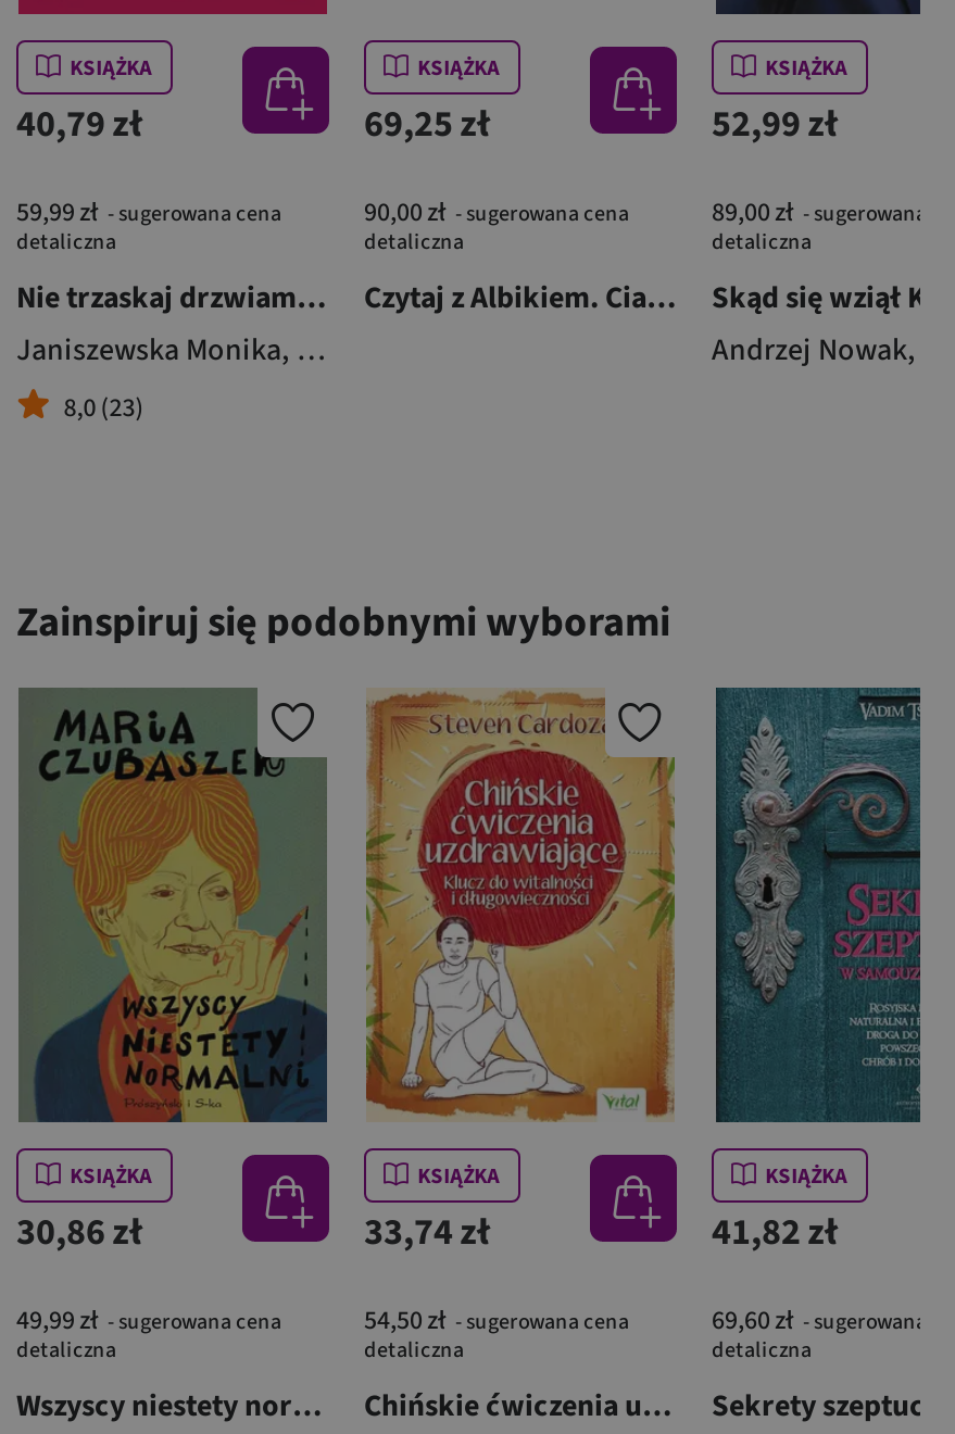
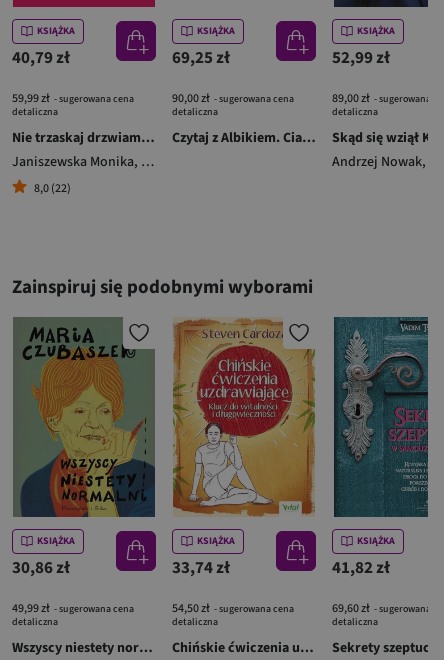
- 8,0 (23)
+ 8,0 (22)
